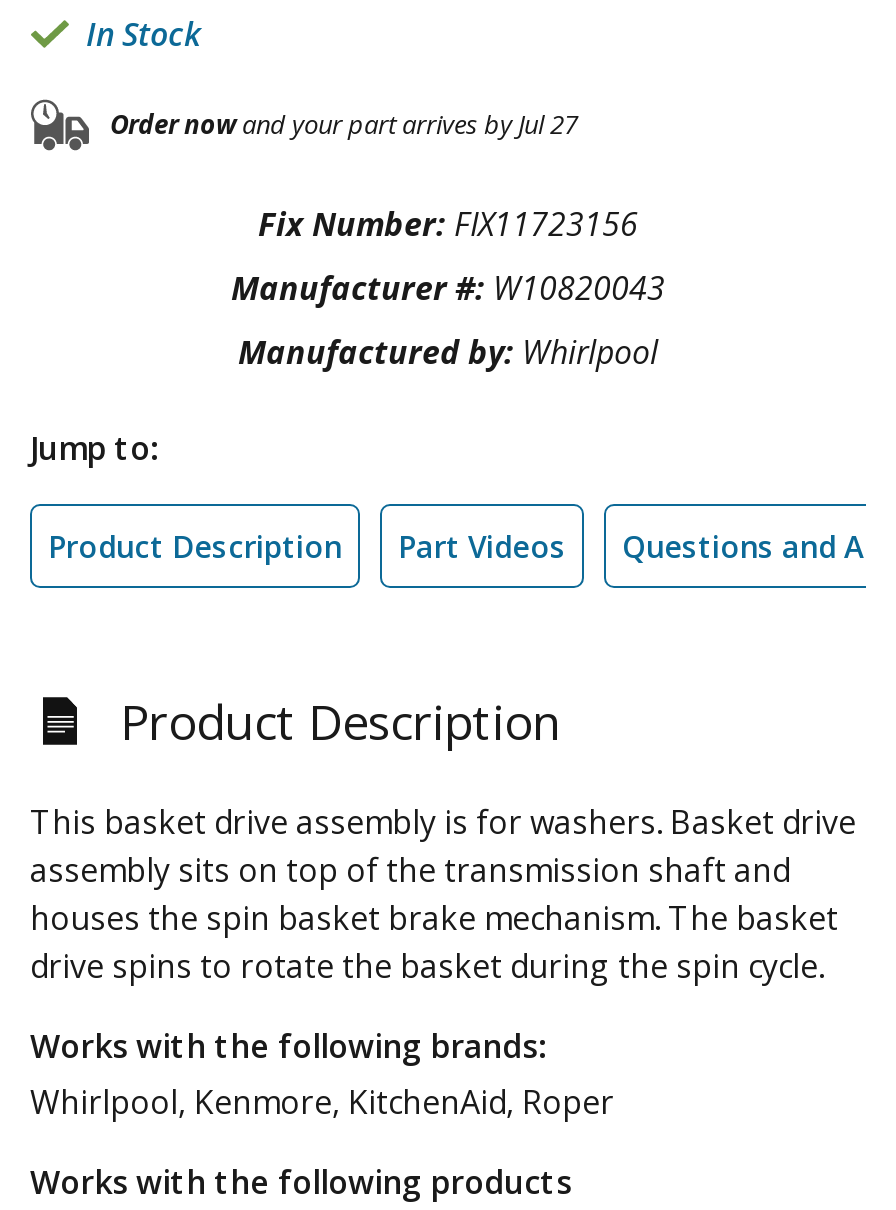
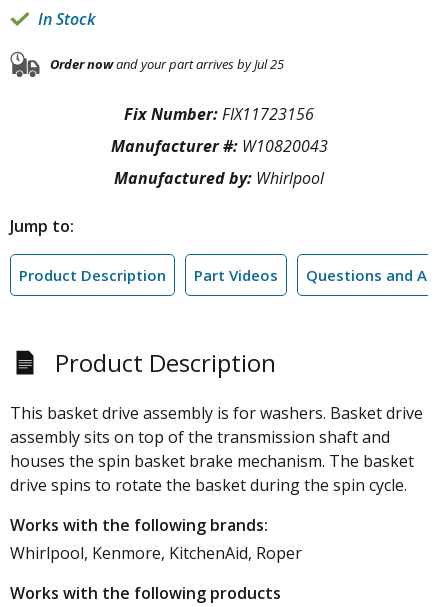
- Order nowand your part arrives by Jul 27
+ Order nowand your part arrives by Jul 25
